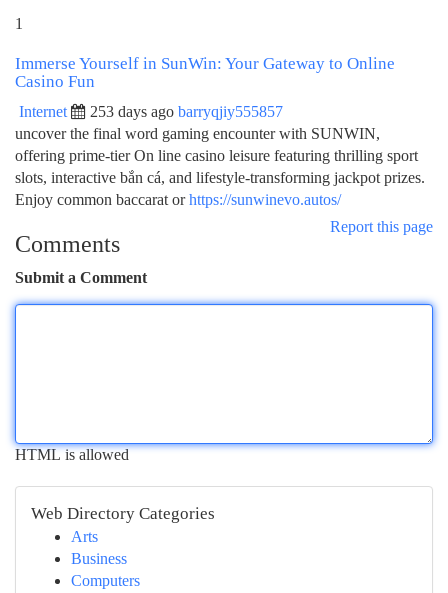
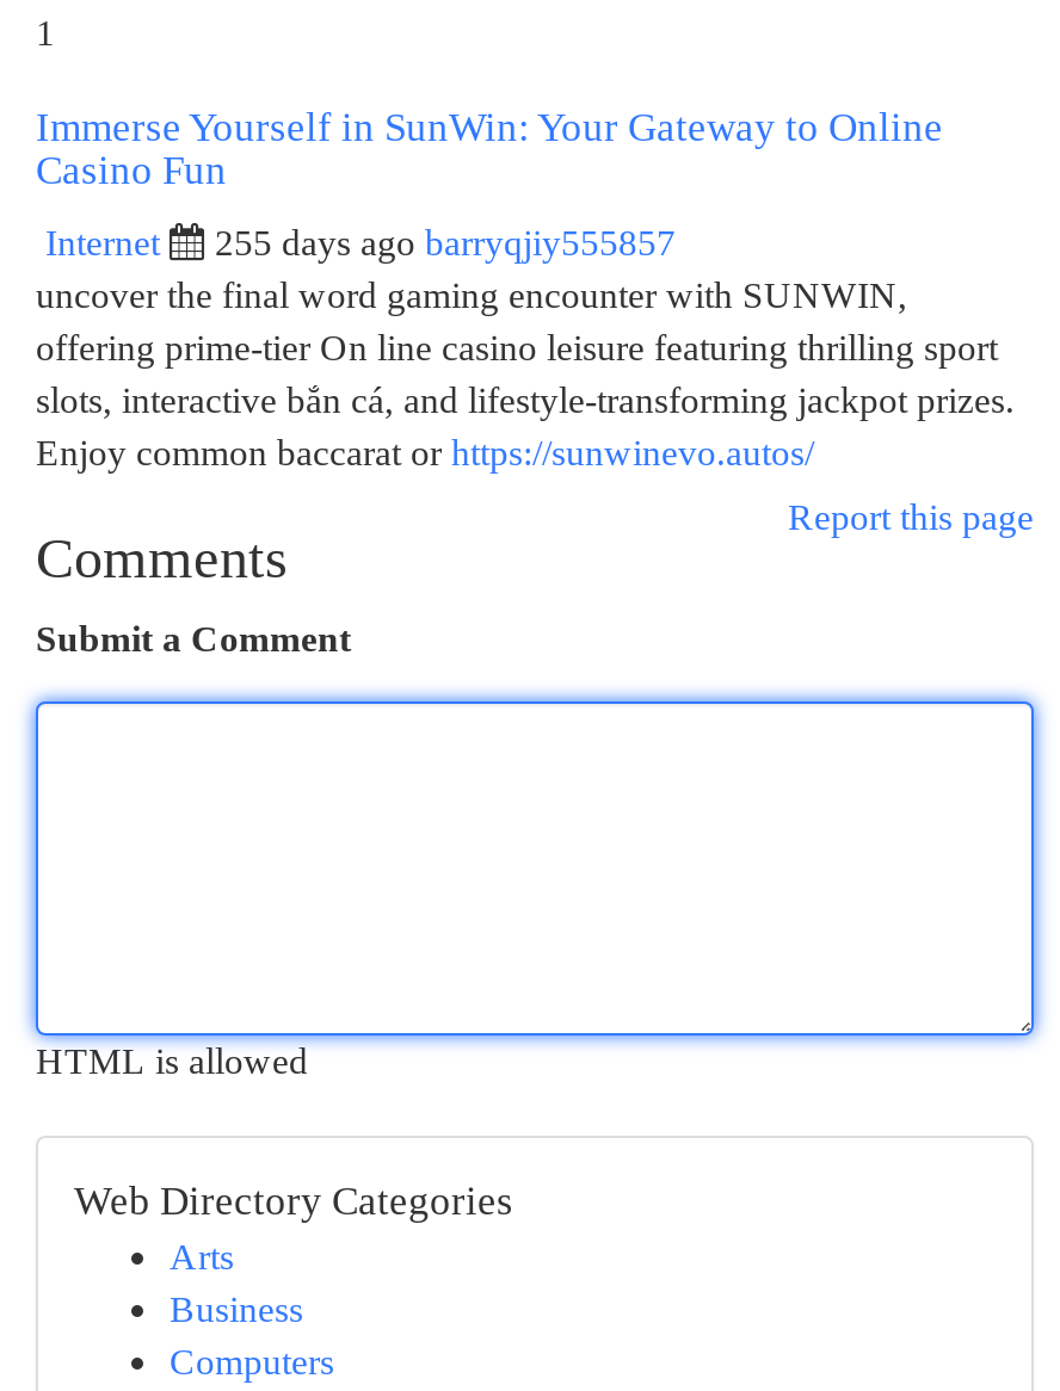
- 253 days ago barryqjiy555857
+ 255 days ago barryqjiy555857
